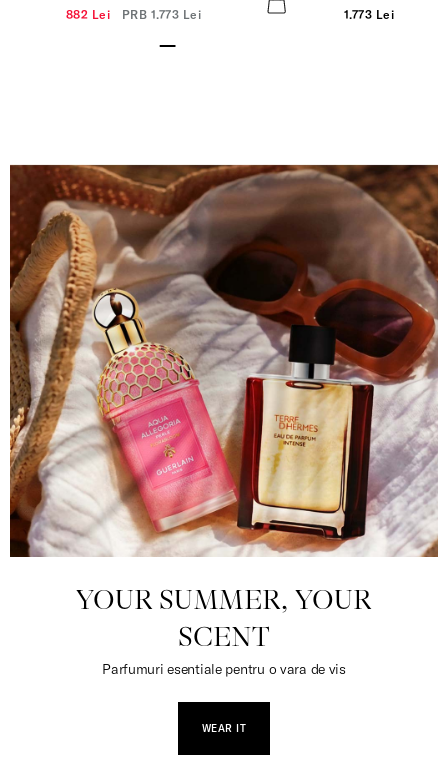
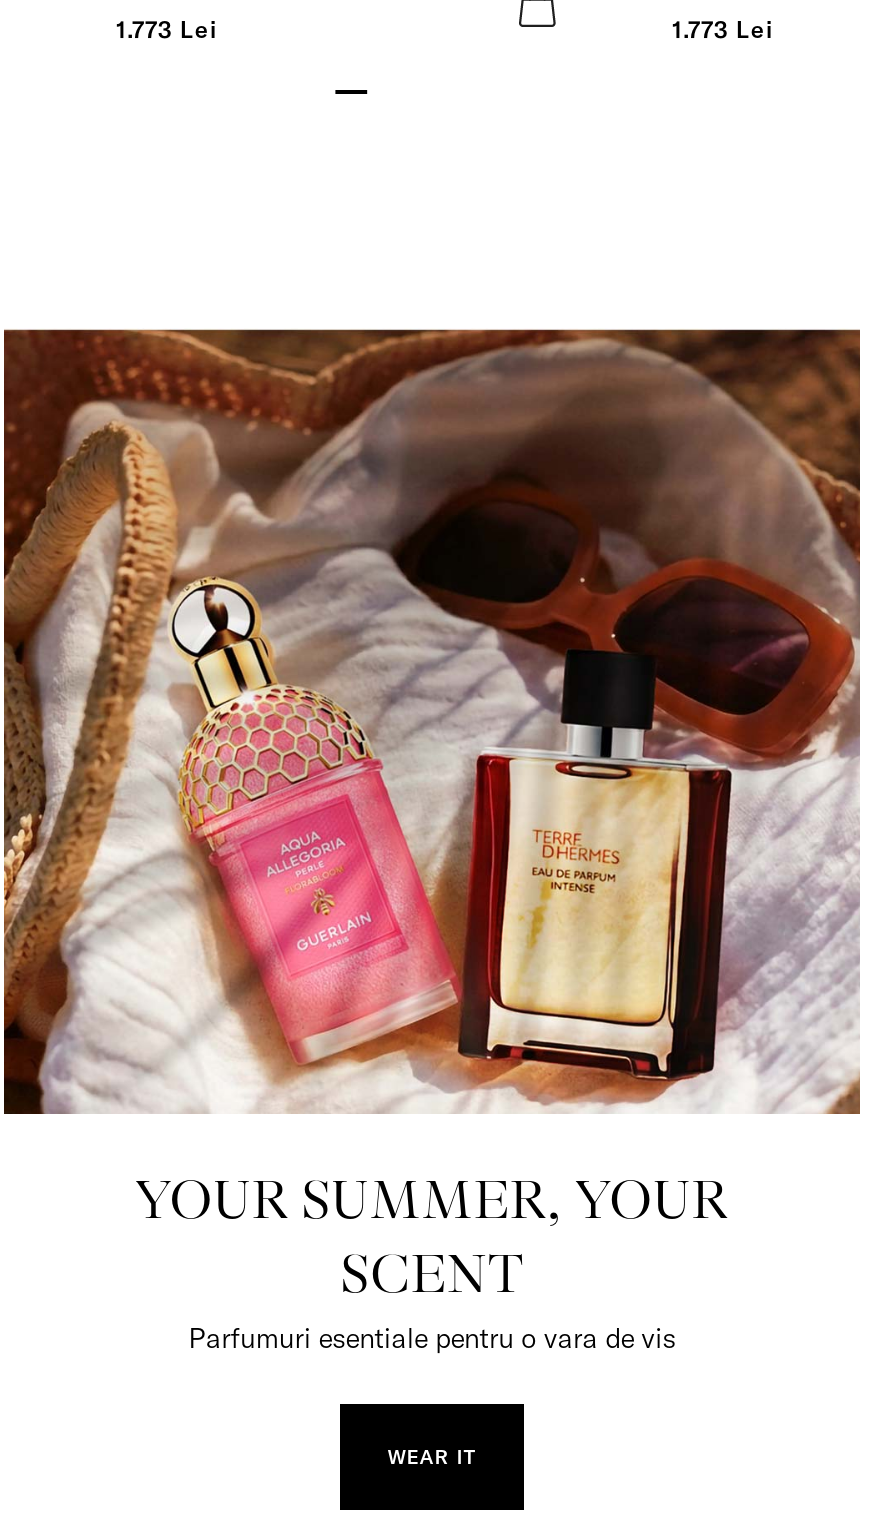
- 882 Lei PRB 1.773 Lei
+ 1.773 Lei
